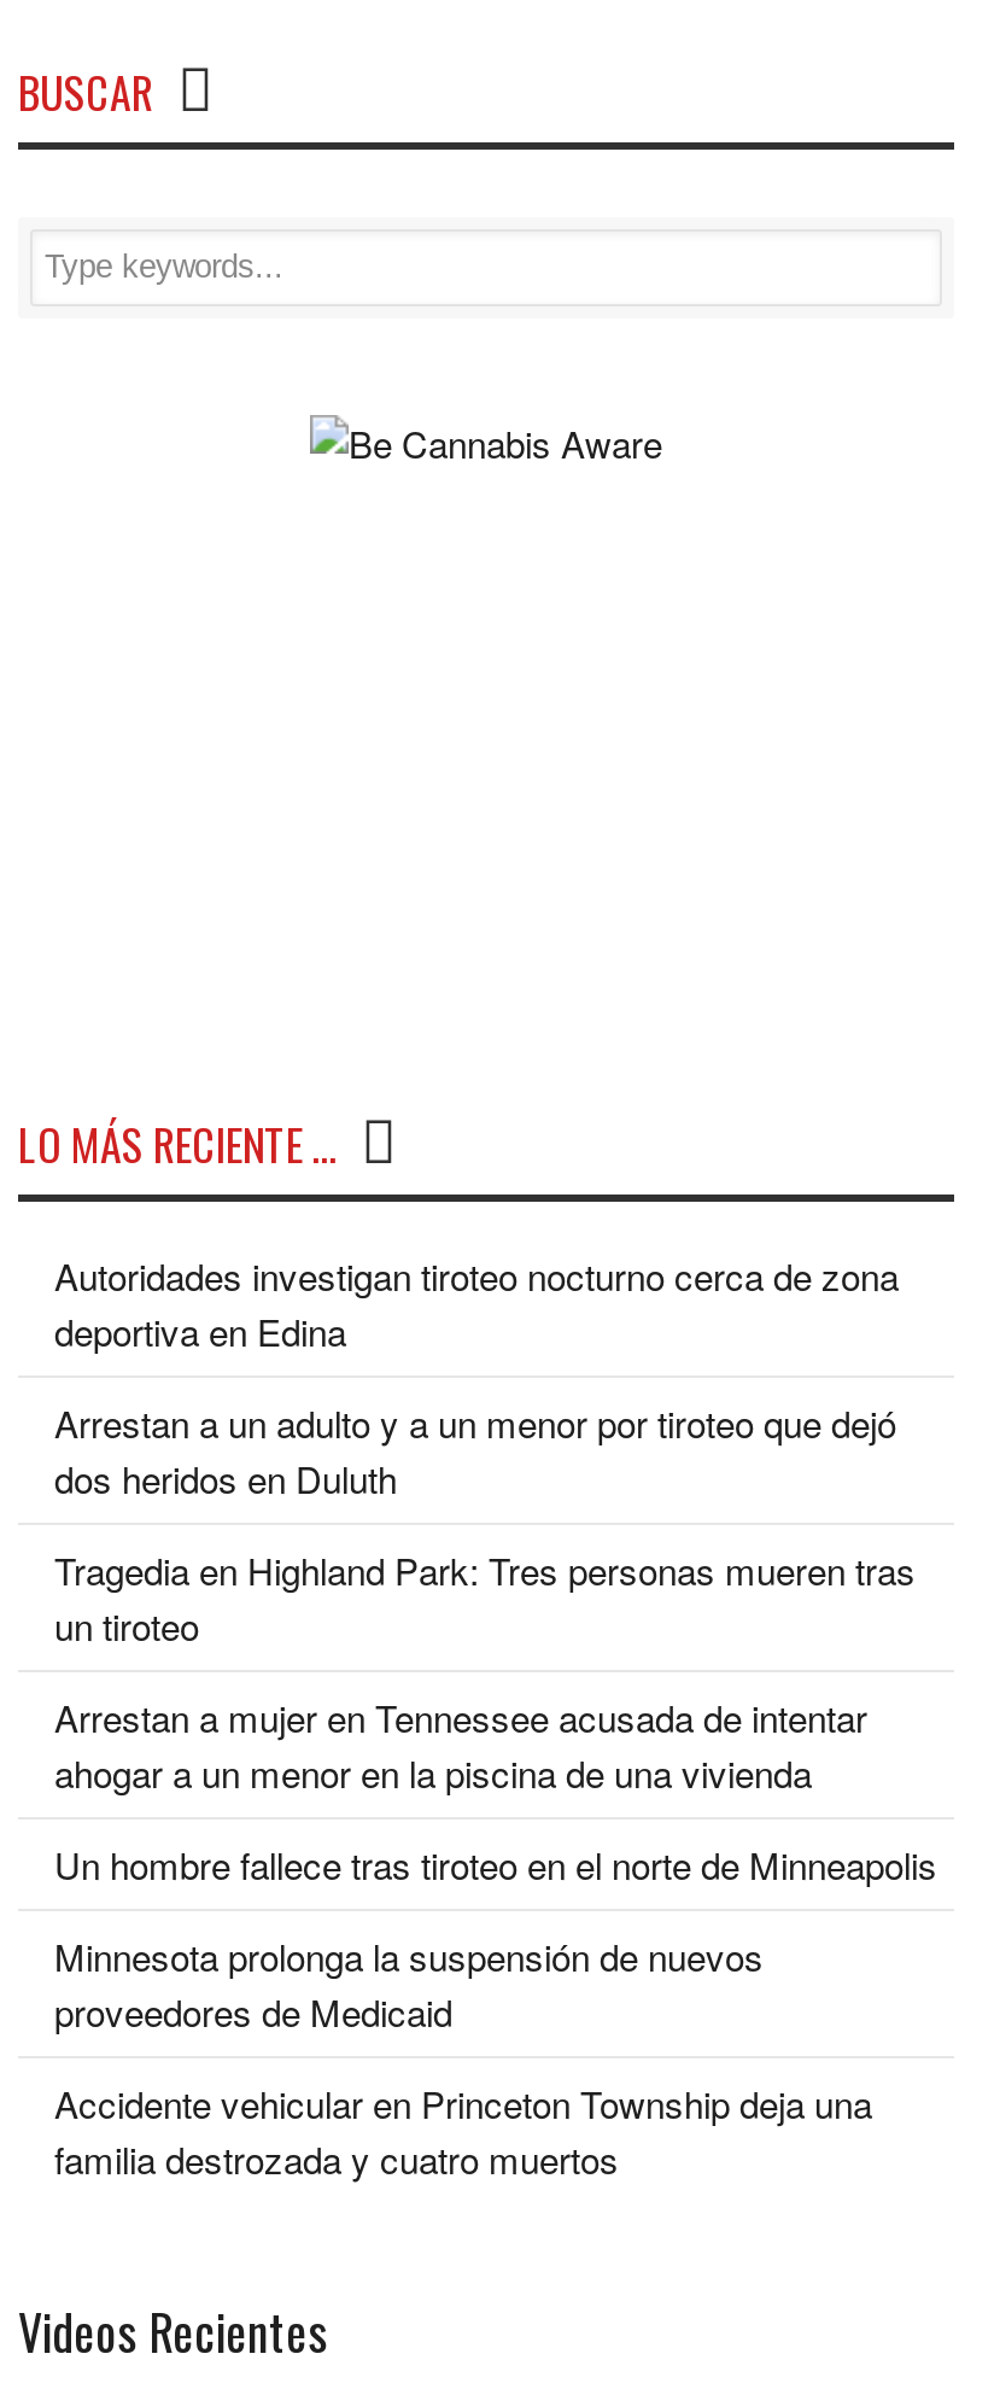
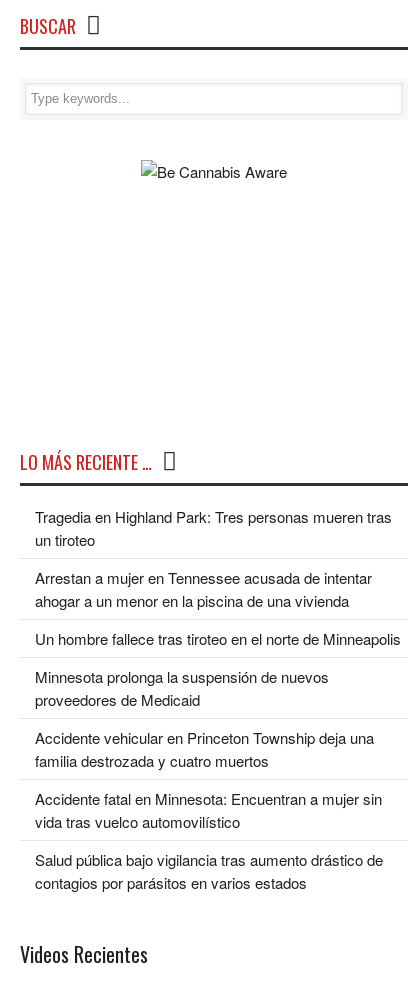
- Autoridades investigan tiroteo nocturno cerca de zona
- deportiva en Edina
- Arrestan a un adulto y a un menor por tiroteo que dejó
- dos heridos en Duluth

moved up: Tragedia en Highland Park: Tres personas mueren tras | un tiroteo | Arrestan a mujer en Tennessee acusada de intentar | ... | Accidente vehicular en Princeton Township deja una | familia destrozada y cuatro muertos

+ Accidente fatal en Minnesota: Encuentran a mujer sin
+ vida tras vuelco automovilístico
+ Salud pública bajo vigilancia tras aumento drástico de
+ contagios por parásitos en varios estados
